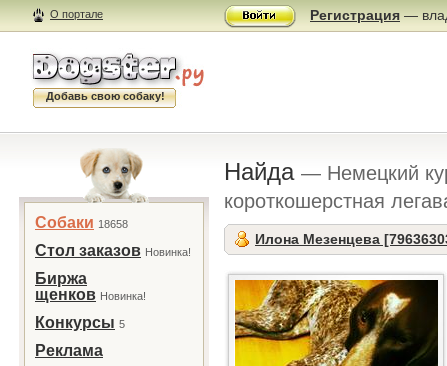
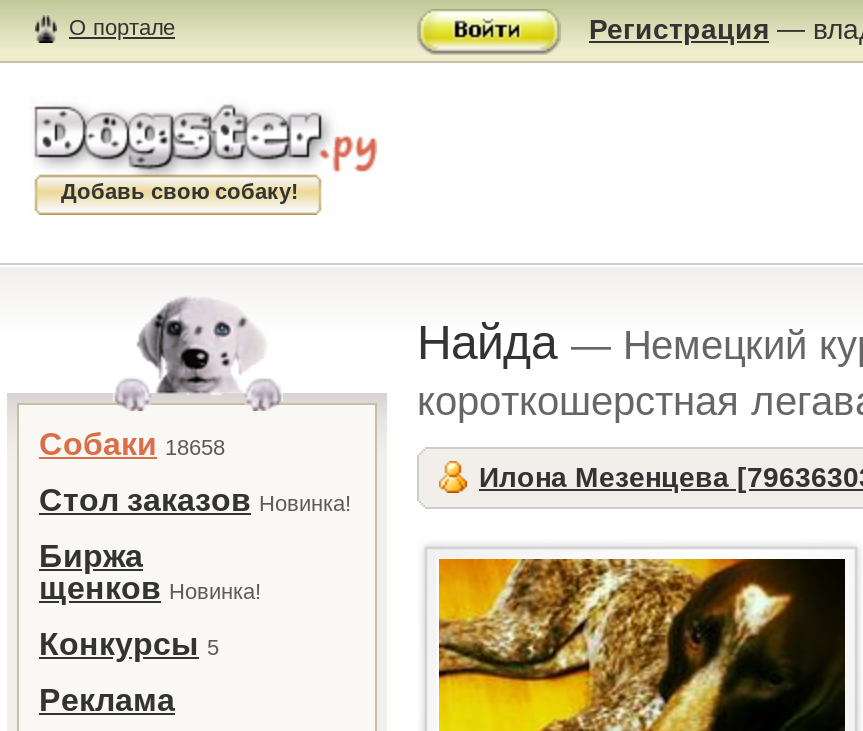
- [image]
+ [image]
